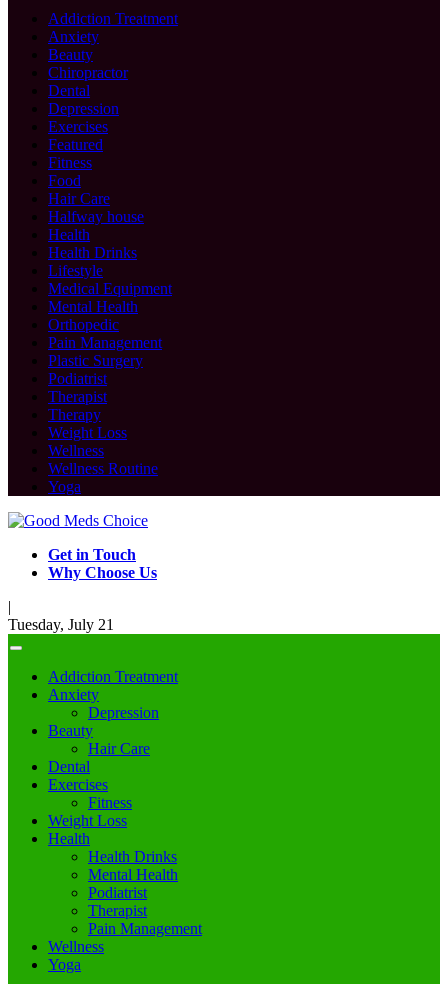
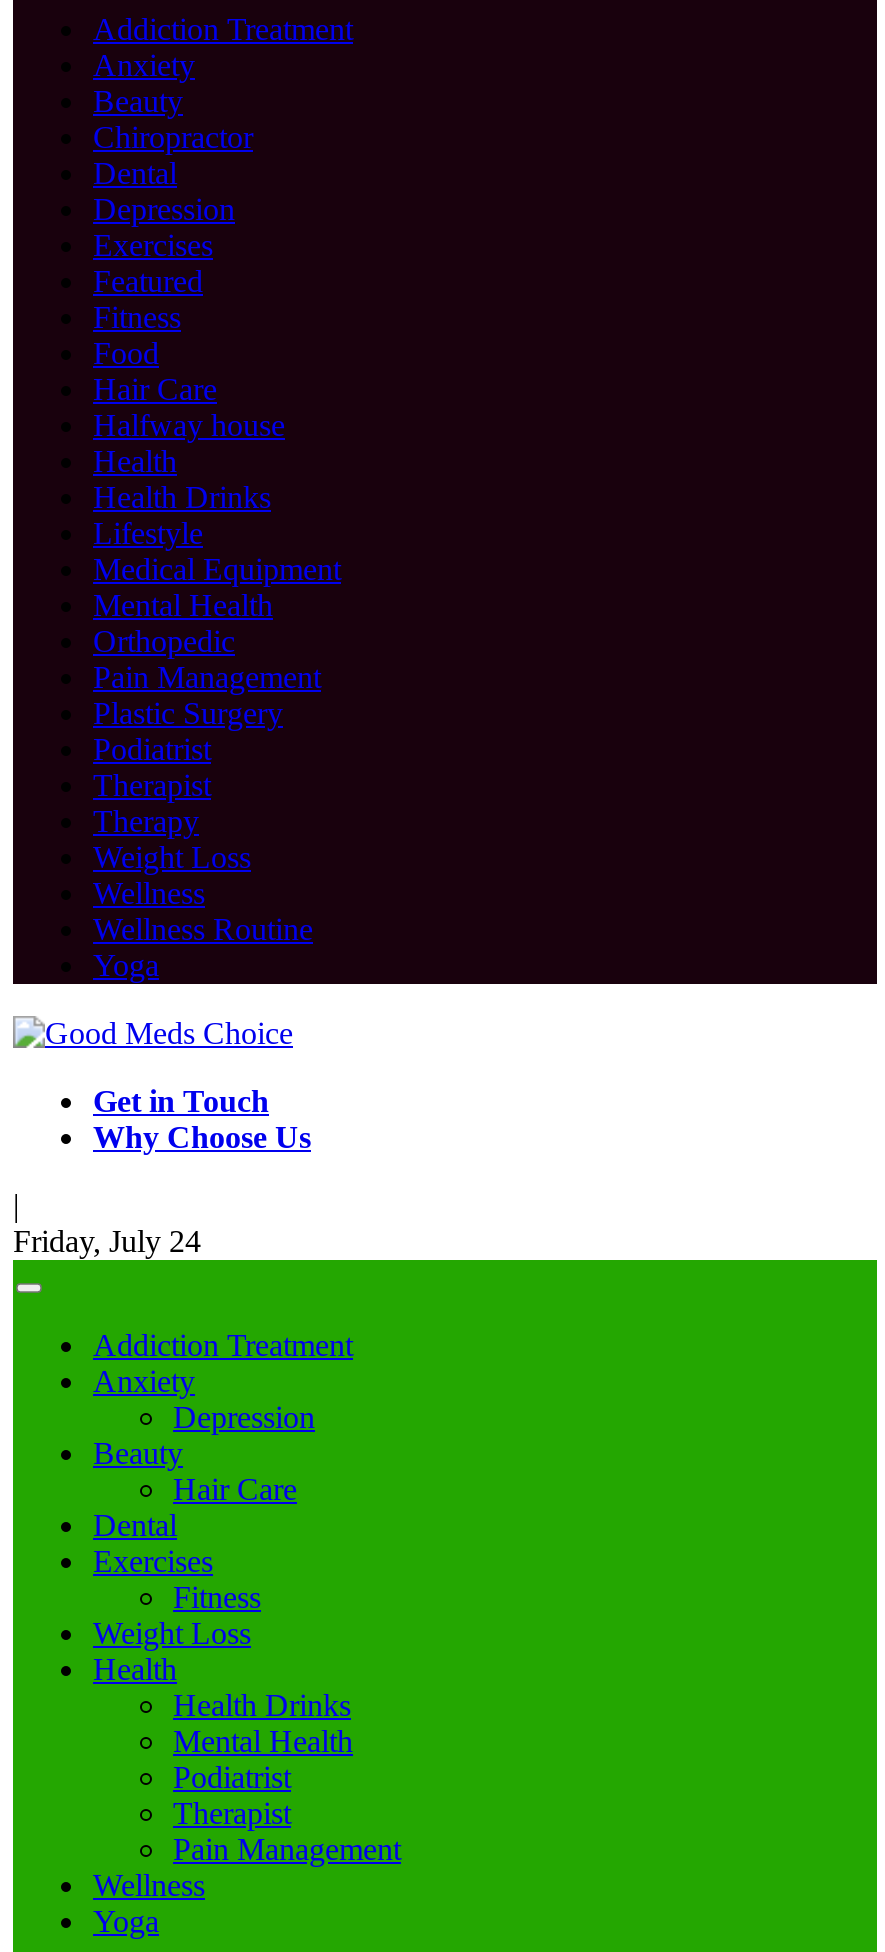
- Tuesday, July 21
+ Friday, July 24
